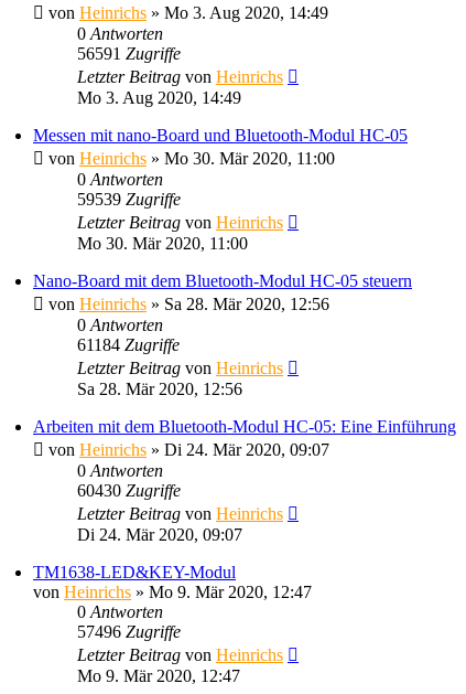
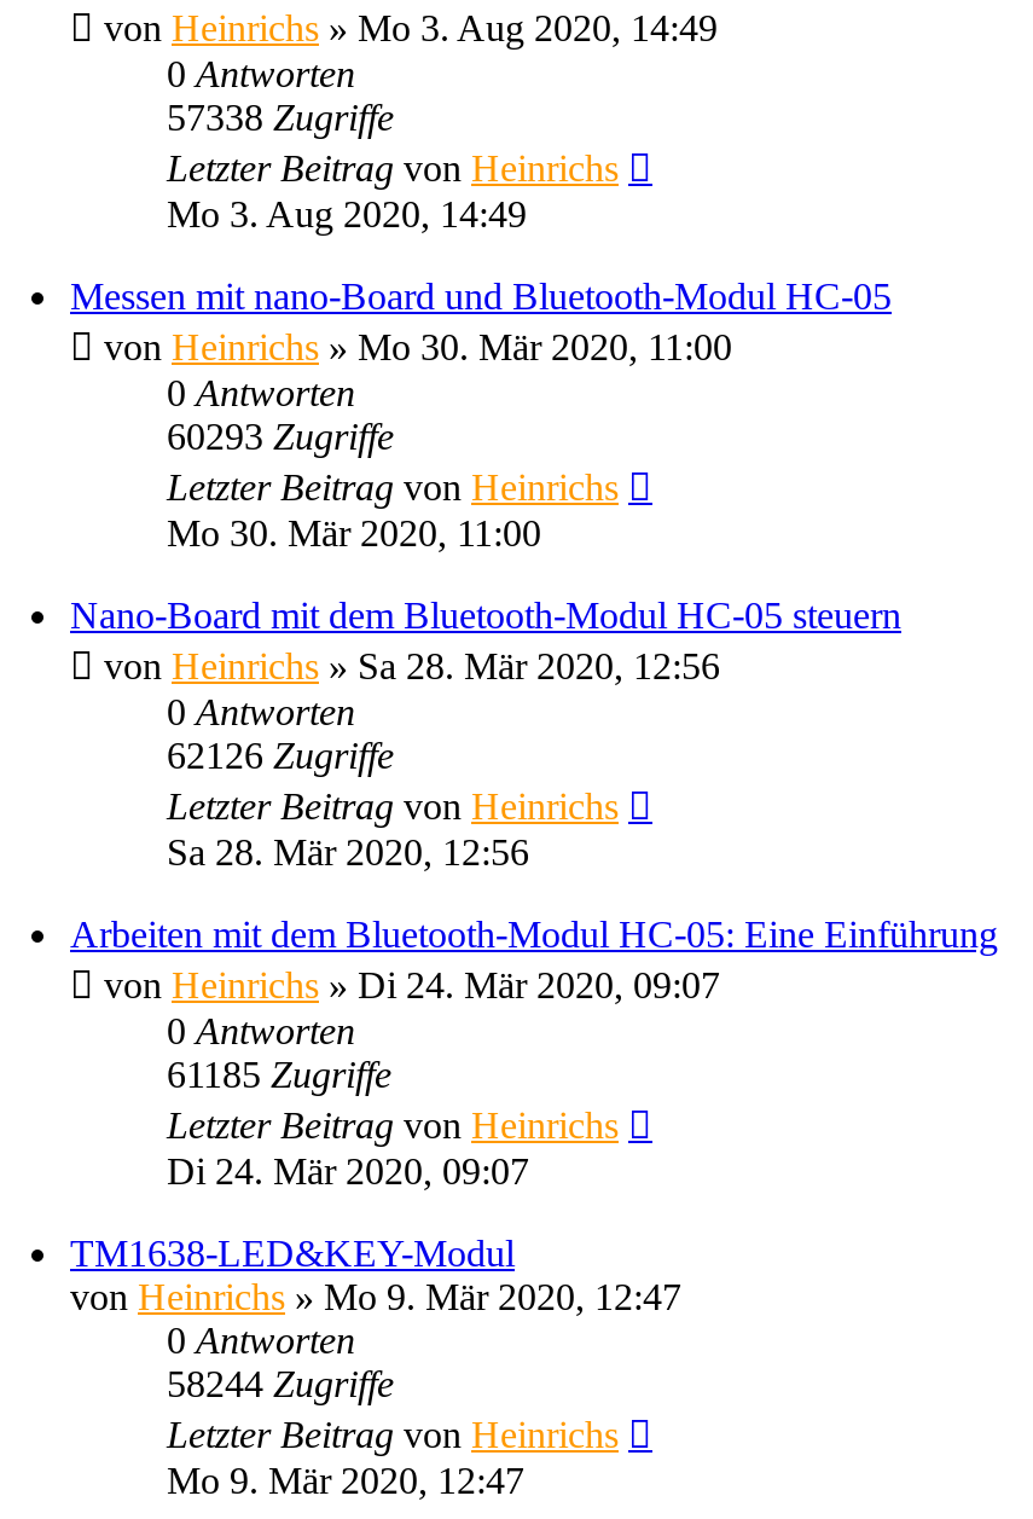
- 56591 Zugriffe
+ 57338 Zugriffe

- 59539 Zugriffe
+ 60293 Zugriffe

- 61184 Zugriffe
+ 62126 Zugriffe

- 60430 Zugriffe
+ 61185 Zugriffe

- 57496 Zugriffe
+ 58244 Zugriffe
